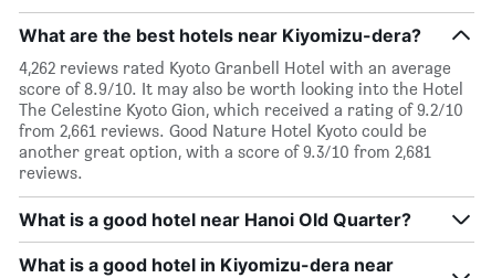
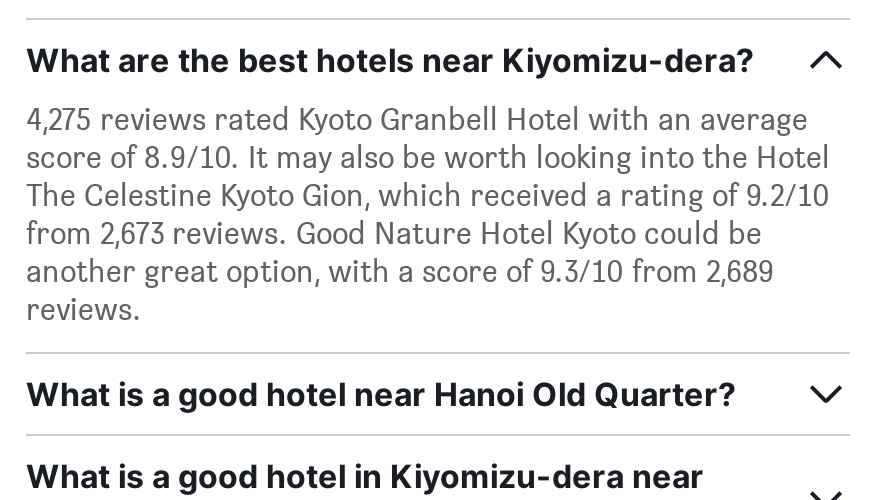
- 4,262 reviews rated Kyoto Granbell Hotel with an average
+ 4,275 reviews rated Kyoto Granbell Hotel with an average

- from 2,661 reviews. Good Nature Hotel Kyoto could be
+ from 2,673 reviews. Good Nature Hotel Kyoto could be

- another great option, with a score of 9.3/10 from 2,681
+ another great option, with a score of 9.3/10 from 2,689
